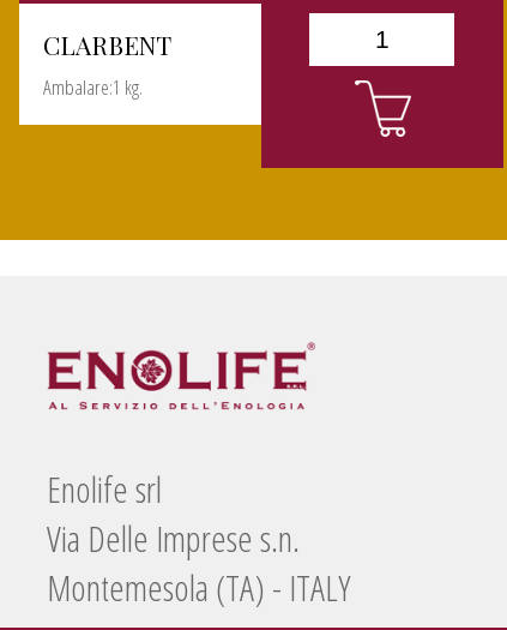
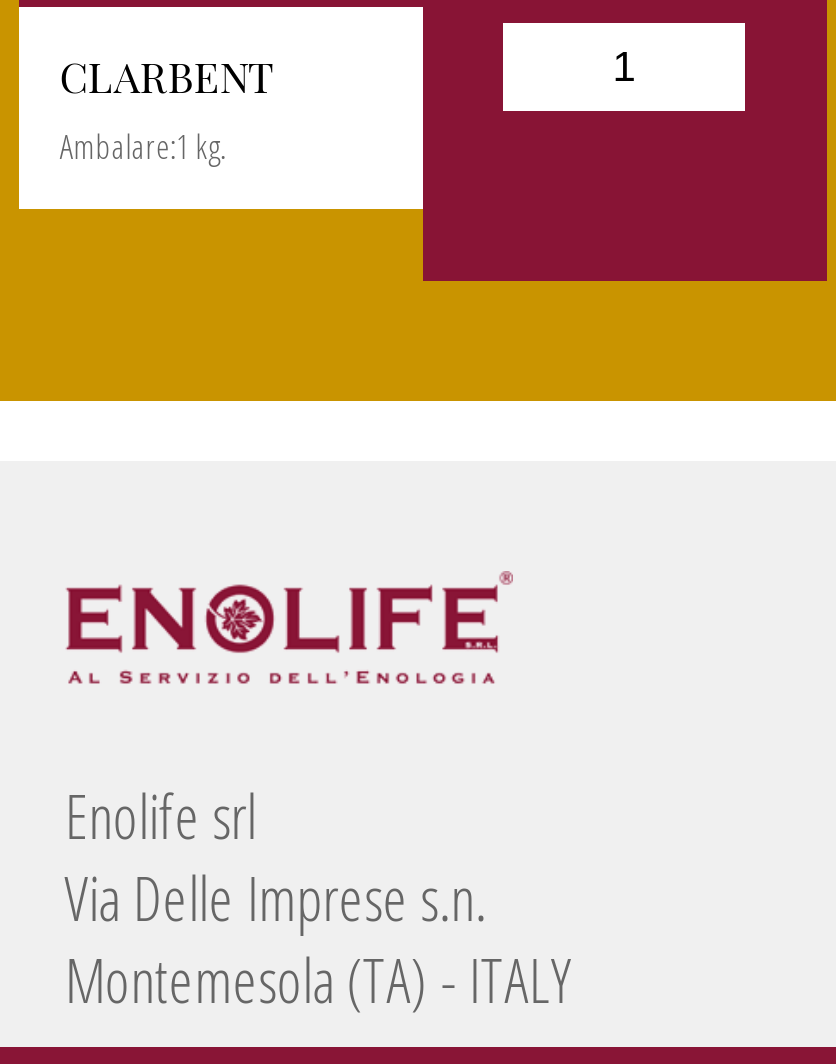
- [image]
